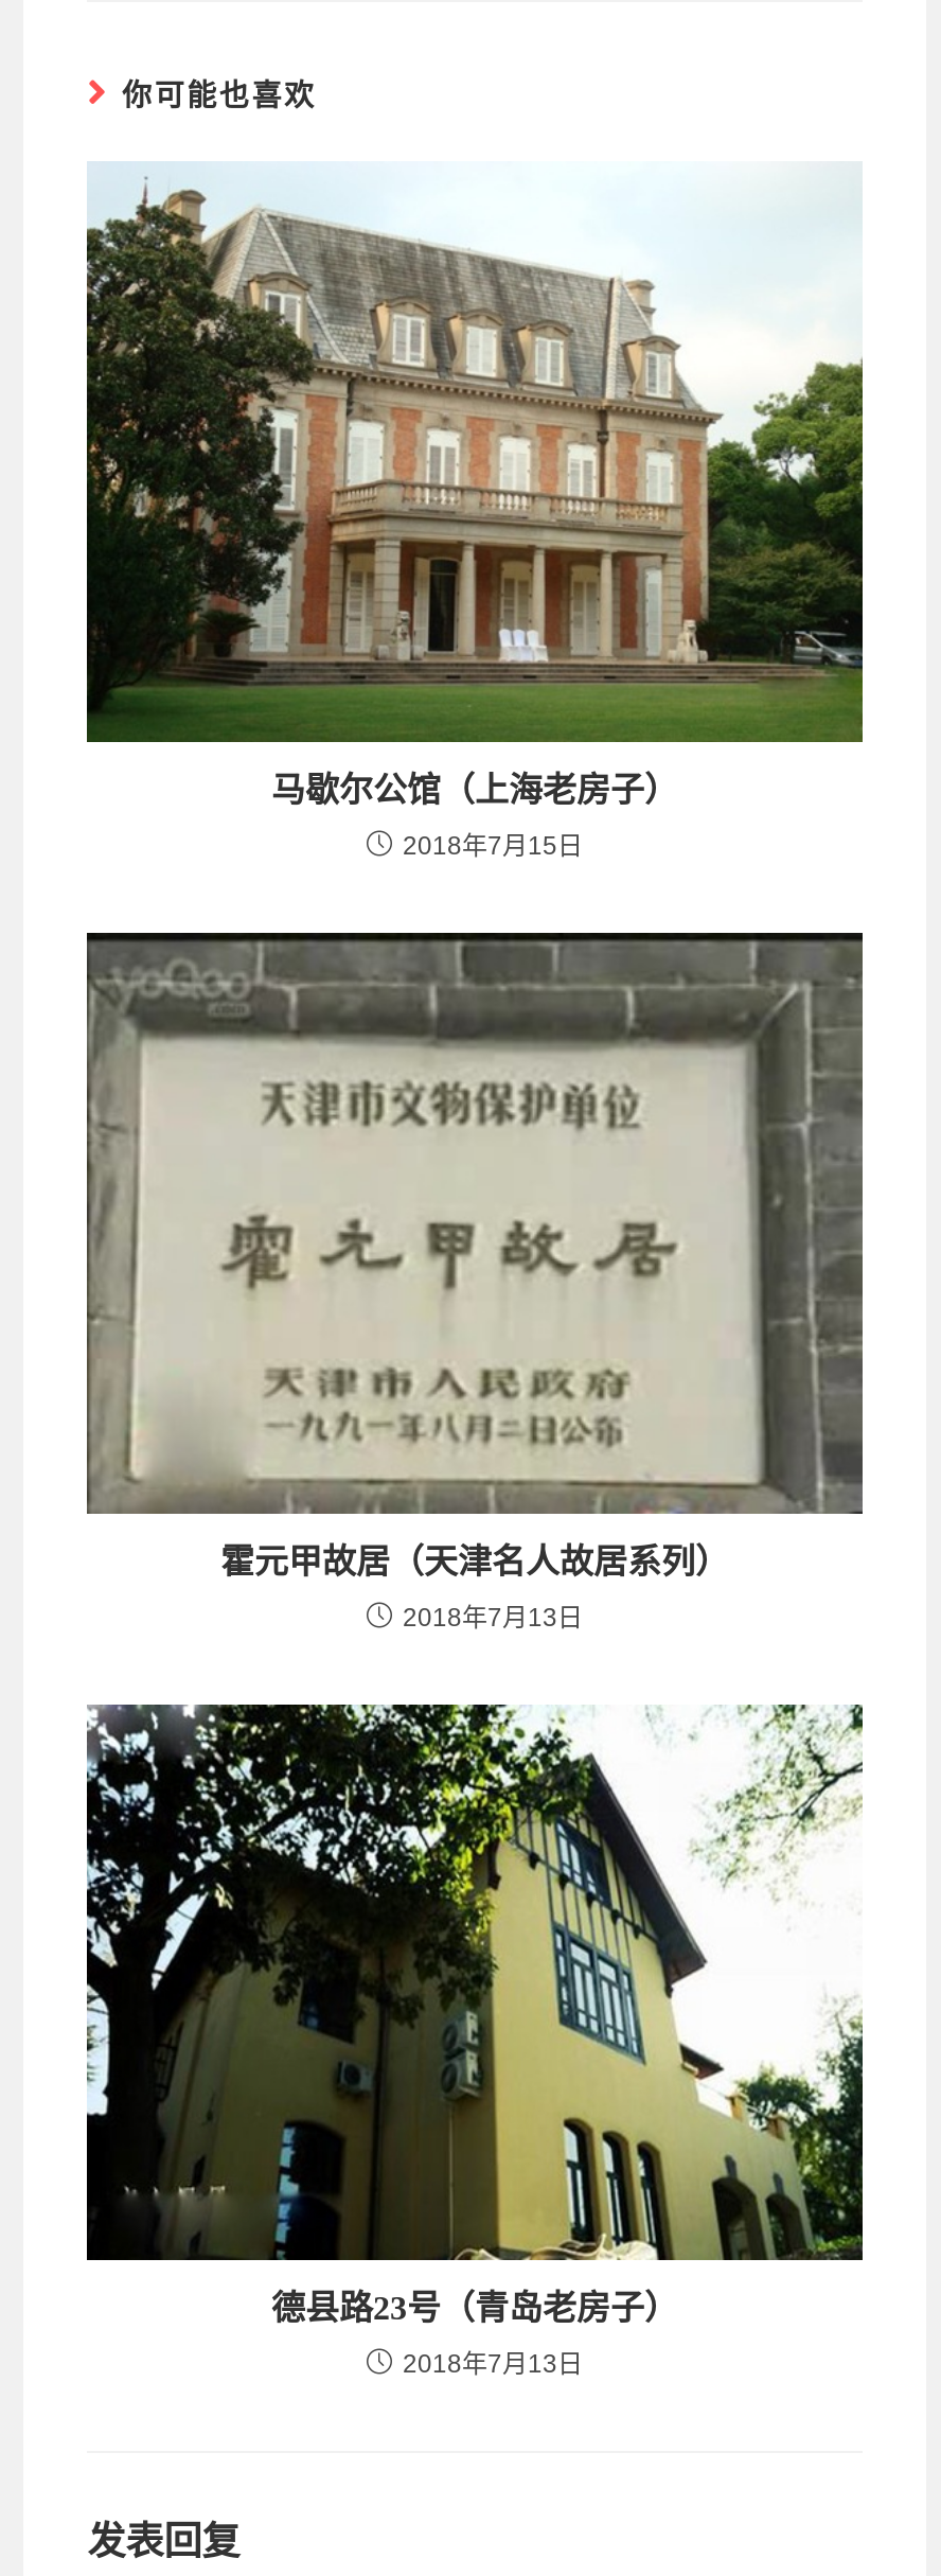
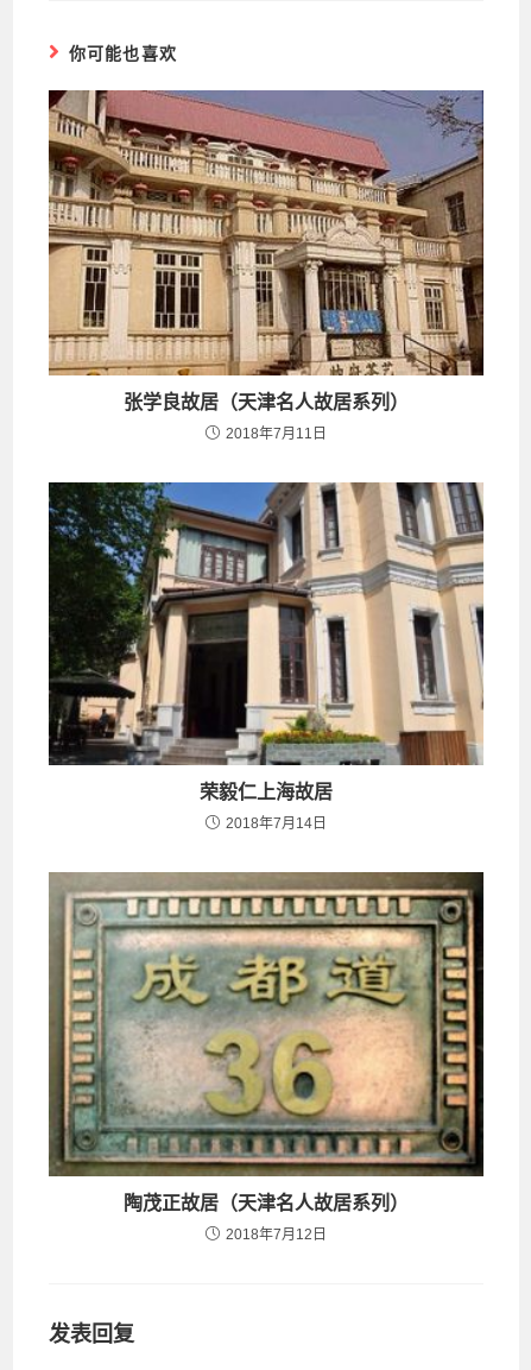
- [image]
- 马歇尔公馆（上海老房子）
+ [image]
+ 张学良故居（天津名人故居系列）

- 2018年7月15日
+ 2018年7月11日

- [image]
- 霍元甲故居（天津名人故居系列）
+ [image]
+ 荣毅仁上海故居

- 2018年7月13日
+ 2018年7月14日

- [image]
- 德县路23号（青岛老房子）
+ [image]
+ 陶茂正故居（天津名人故居系列）

- 2018年7月13日
+ 2018年7月12日
